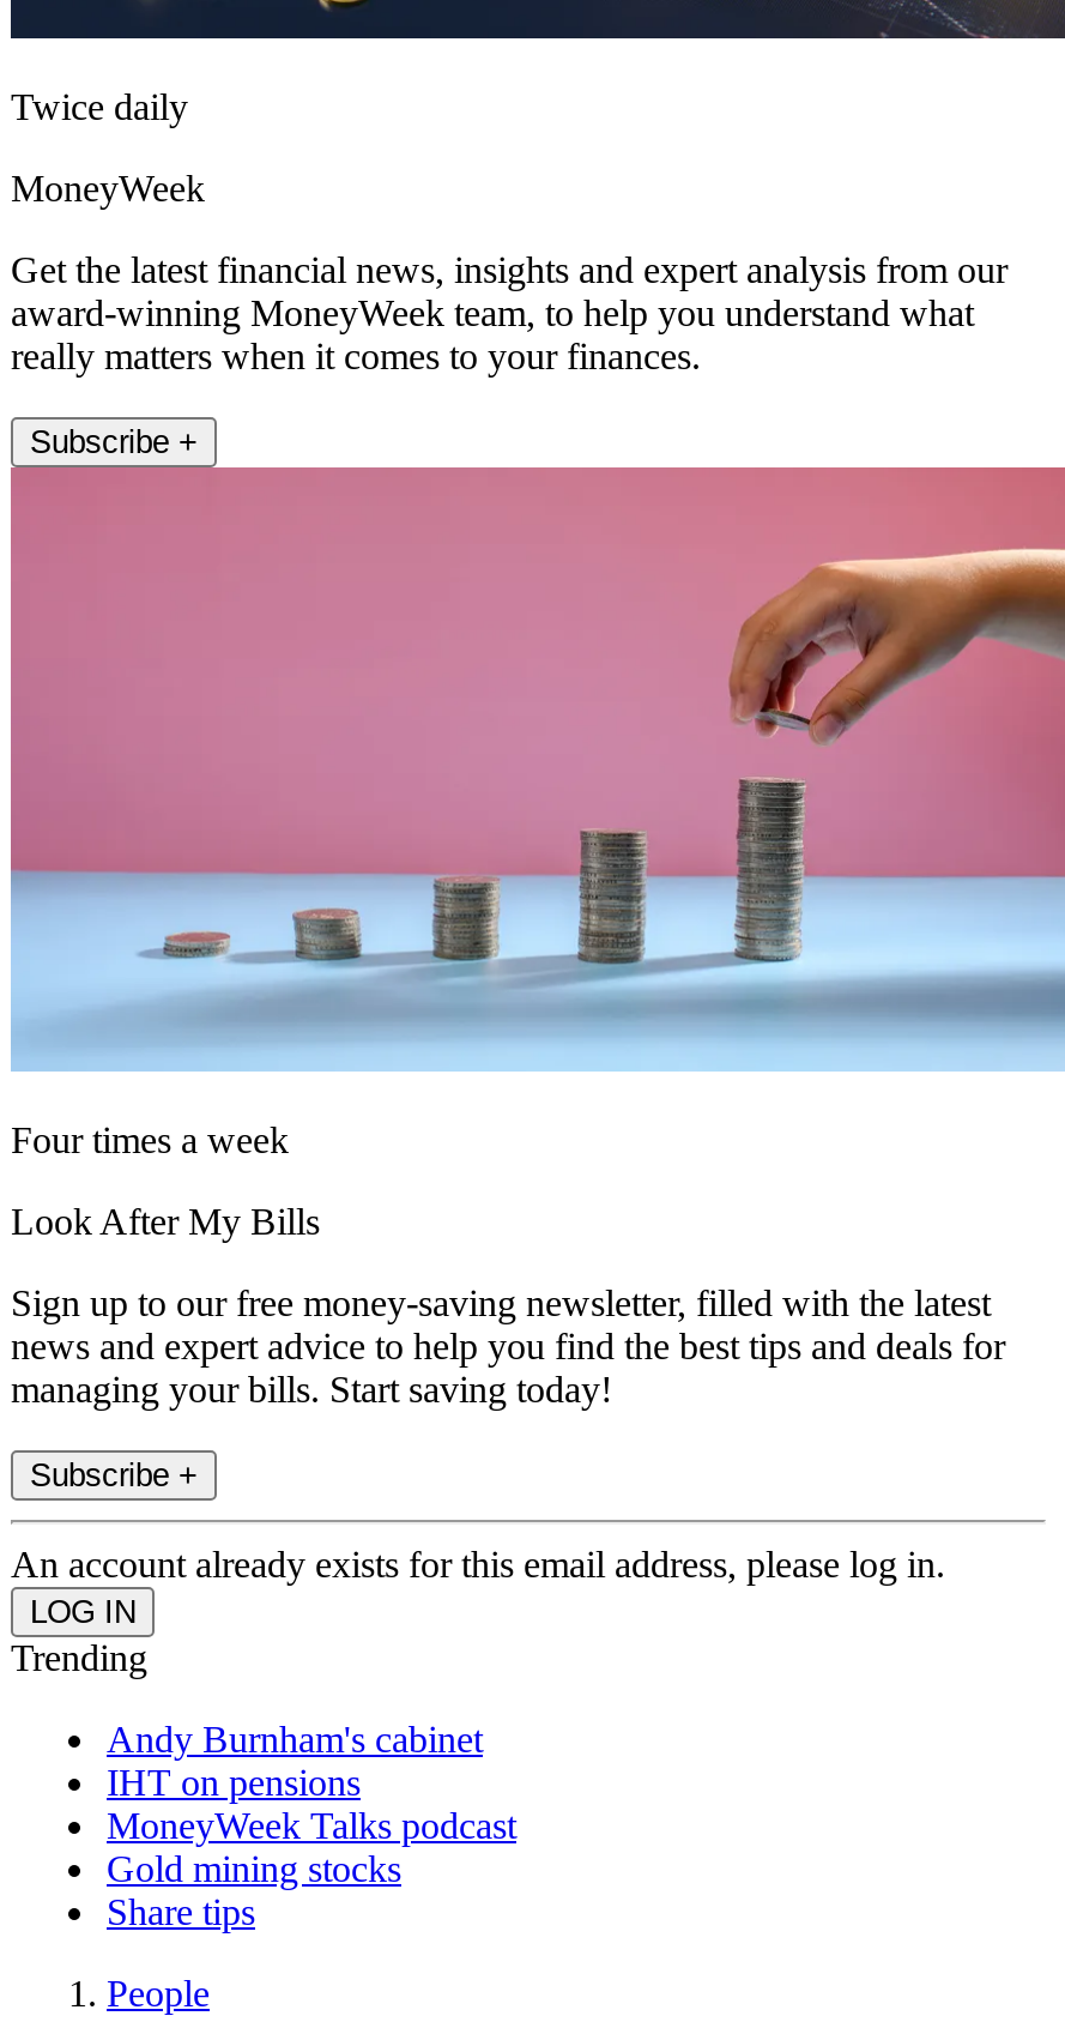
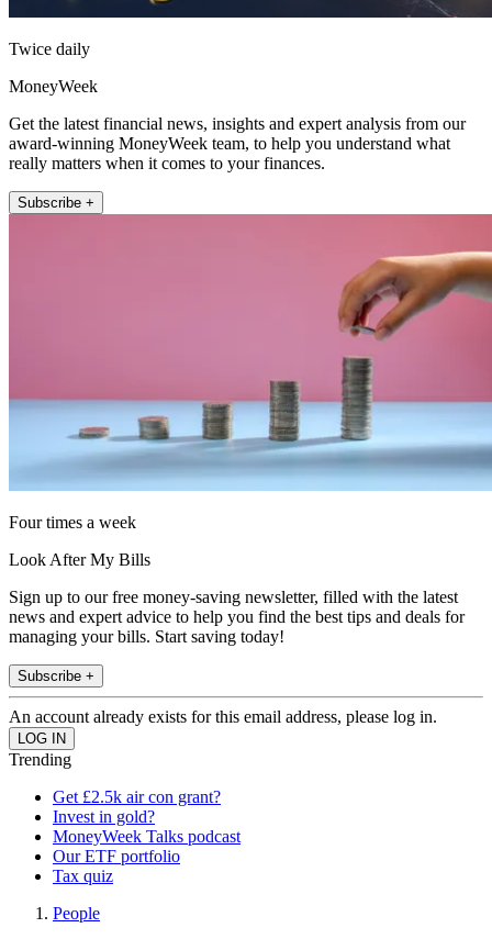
- Andy Burnham's cabinet
- IHT on pensions
+ Get £2.5k air con grant?
+ Invest in gold?

- Gold mining stocks
- Share tips
+ Our ETF portfolio
+ Tax quiz
